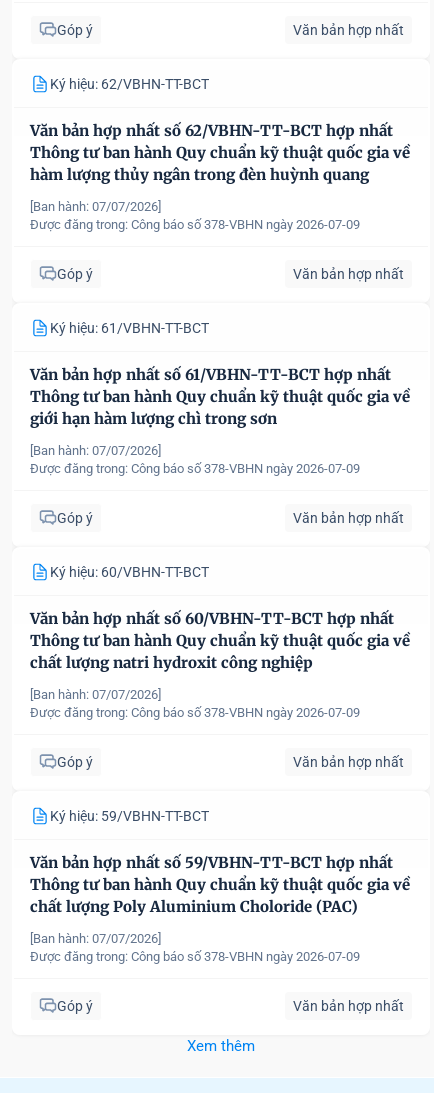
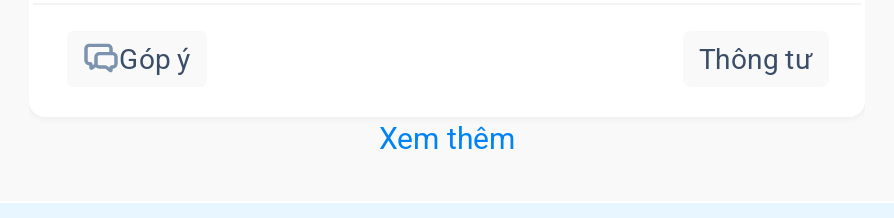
- Văn bản hợp nhất
- Ký hiệu: 62/VBHN-TT-BCT
- Văn bản hợp nhất số 62/VBHN-TT-BCT hợp nhất
- Thông tư ban hành Quy chuẩn kỹ thuật quốc gia về
- hàm lượng thủy ngân trong đèn huỳnh quang
- [Ban hành: 07/07/2026]
- Được đăng trong: Công báo số 378-VBHN ngày 2026-07-09
- Góp ý
- Văn bản hợp nhất
- Ký hiệu: 61/VBHN-TT-BCT
- Văn bản hợp nhất số 61/VBHN-TT-BCT hợp nhất
- Thông tư ban hành Quy chuẩn kỹ thuật quốc gia về
- giới hạn hàm lượng chì trong sơn
- [Ban hành: 07/07/2026]
- Được đăng trong: Công báo số 378-VBHN ngày 2026-07-09
- Góp ý
- Văn bản hợp nhất
- Ký hiệu: 60/VBHN-TT-BCT
- Văn bản hợp nhất số 60/VBHN-TT-BCT hợp nhất
- Thông tư ban hành Quy chuẩn kỹ thuật quốc gia về
- chất lượng natri hydroxit công nghiệp
- [Ban hành: 07/07/2026]
- Được đăng trong: Công báo số 378-VBHN ngày 2026-07-09
- Góp ý
- Văn bản hợp nhất
- Ký hiệu: 59/VBHN-TT-BCT
- Văn bản hợp nhất số 59/VBHN-TT-BCT hợp nhất
- Thông tư ban hành Quy chuẩn kỹ thuật quốc gia về
- chất lượng Poly Aluminium Choloride (PAC)
- [Ban hành: 07/07/2026]
- Được đăng trong: Công báo số 378-VBHN ngày 2026-07-09
- Góp ý
- Văn bản hợp nhất
+ Thông tư
